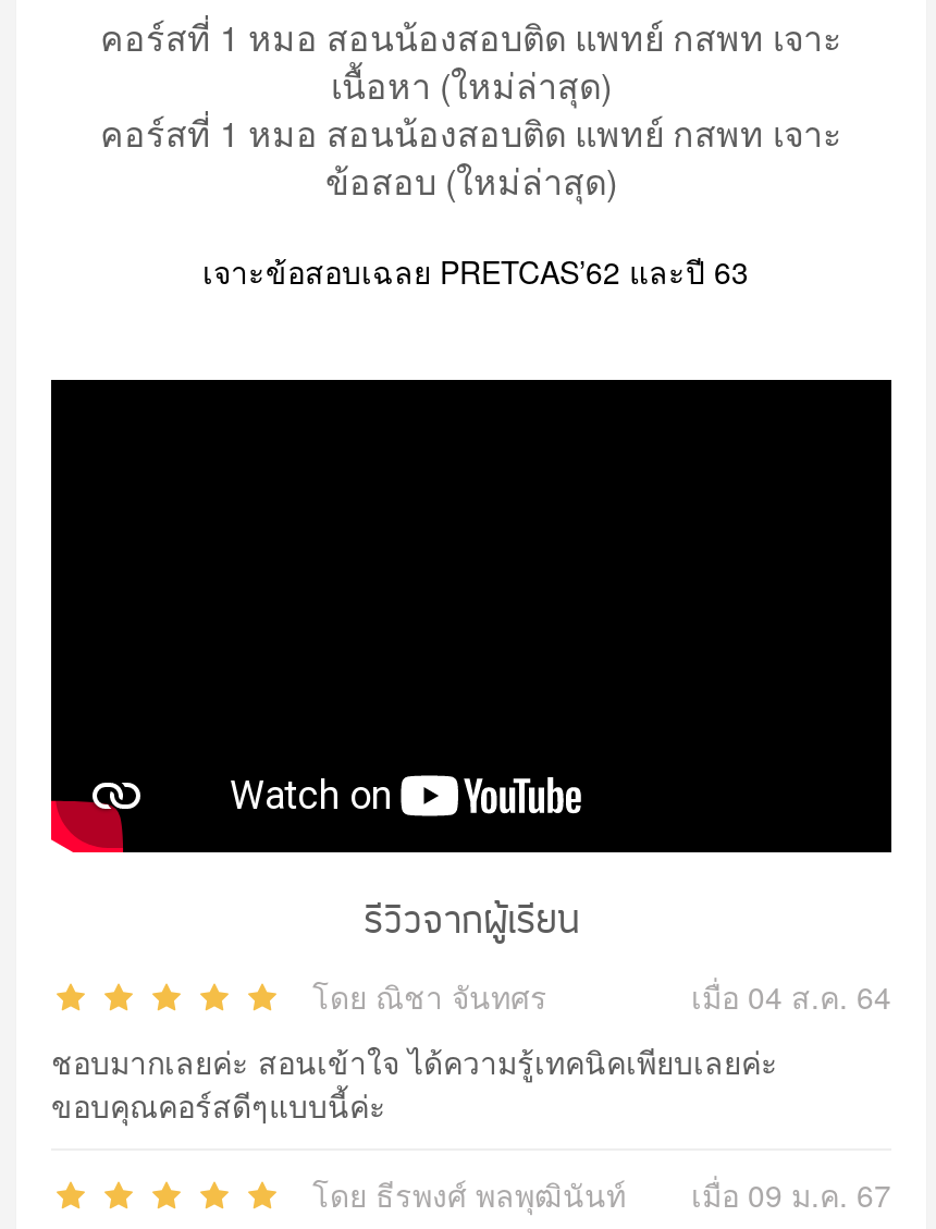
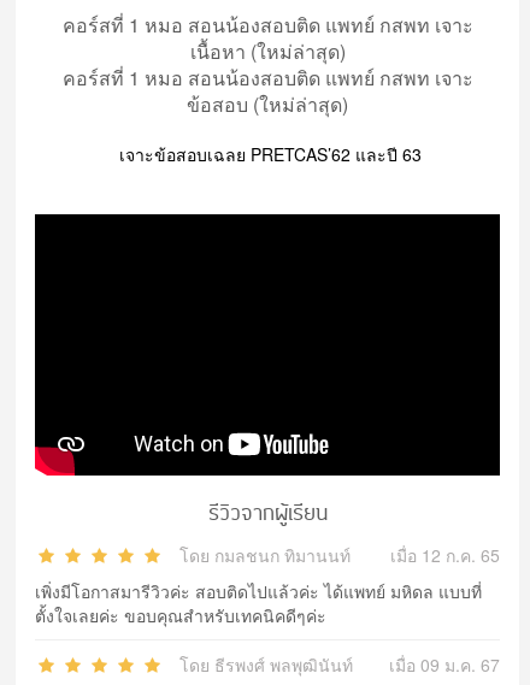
- โดย ณิชา จันทศร
- เมื่อ 04 ส.ค. 64
+ โดย กมลชนก ทิมานนท์
+ เมื่อ 12 ก.ค. 65

- ชอบมากเลยค่ะ สอนเข้าใจ ได้ความรู้เทคนิคเพียบเลยค่ะ
- ขอบคุณคอร์สดีๆแบบนี้ค่ะ
+ เพิ่งมีโอกาสมารีวิวค่ะ สอบติดไปแล้วค่ะ ได้แพทย์ มหิดล แบบที่
+ ตั้งใจเลยค่ะ ขอบคุณสำหรับเทคนิคดีๆค่ะ
